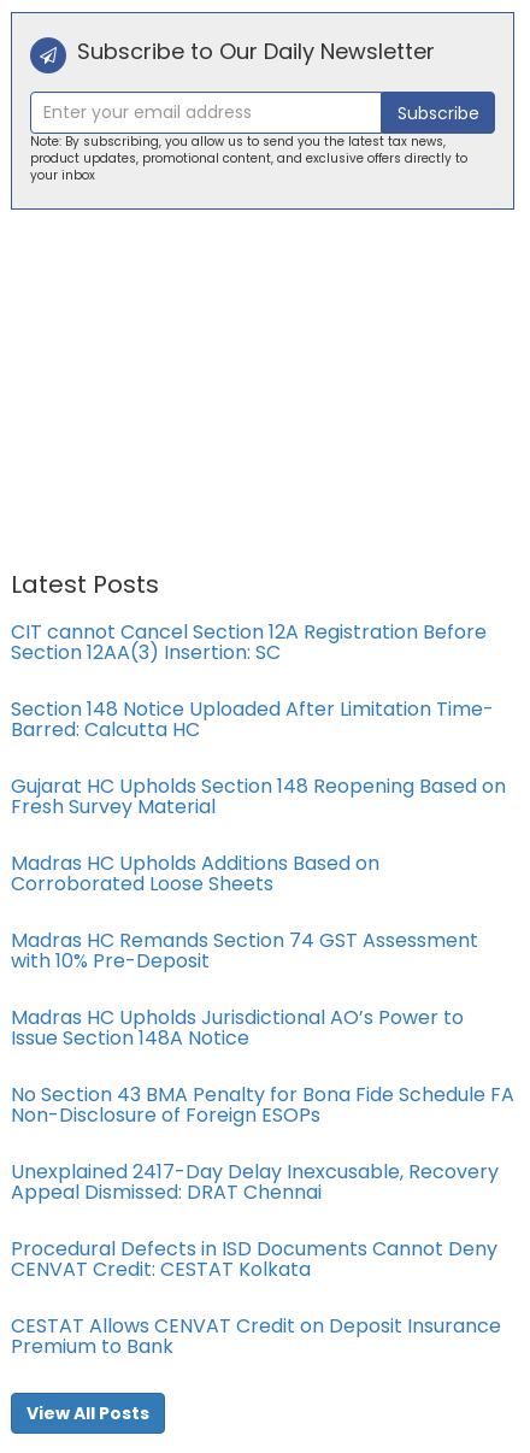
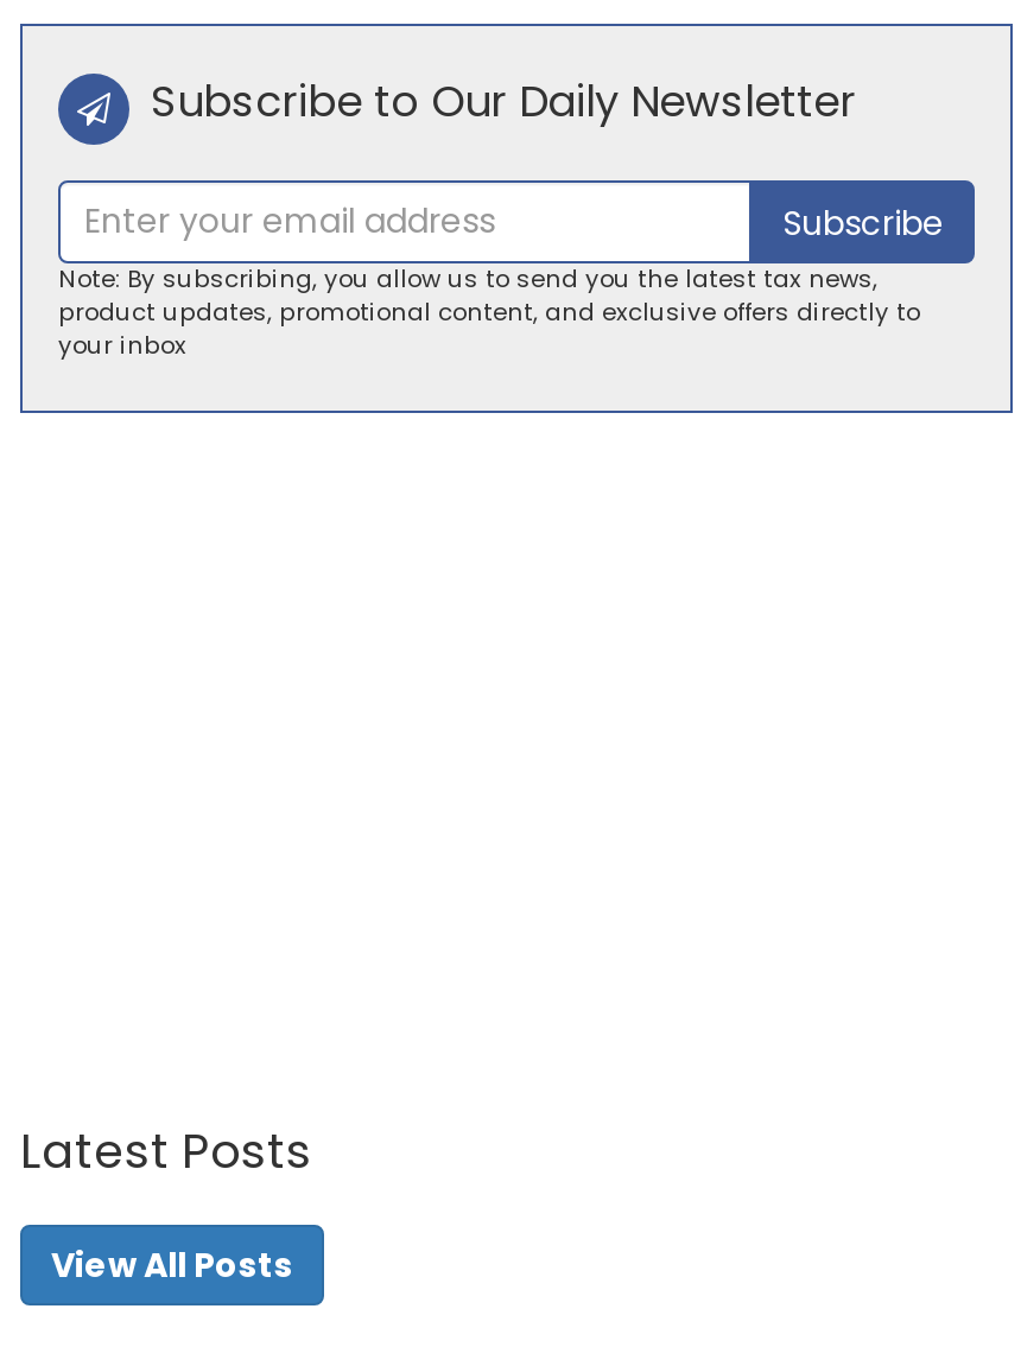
- CIT cannot Cancel Section 12A Registration Before
- Section 12AA(3) Insertion: SC
- Section 148 Notice Uploaded After Limitation Time-
- Barred: Calcutta HC
- Gujarat HC Upholds Section 148 Reopening Based on
- Fresh Survey Material
- Madras HC Upholds Additions Based on
- Corroborated Loose Sheets
- Madras HC Remands Section 74 GST Assessment
- with 10% Pre-Deposit
- Madras HC Upholds Jurisdictional AO’s Power to
- Issue Section 148A Notice
- No Section 43 BMA Penalty for Bona Fide Schedule FA
- Non-Disclosure of Foreign ESOPs
- Unexplained 2417-Day Delay Inexcusable, Recovery
- Appeal Dismissed: DRAT Chennai
- Procedural Defects in ISD Documents Cannot Deny
- CENVAT Credit: CESTAT Kolkata
- CESTAT Allows CENVAT Credit on Deposit Insurance
- Premium to Bank
